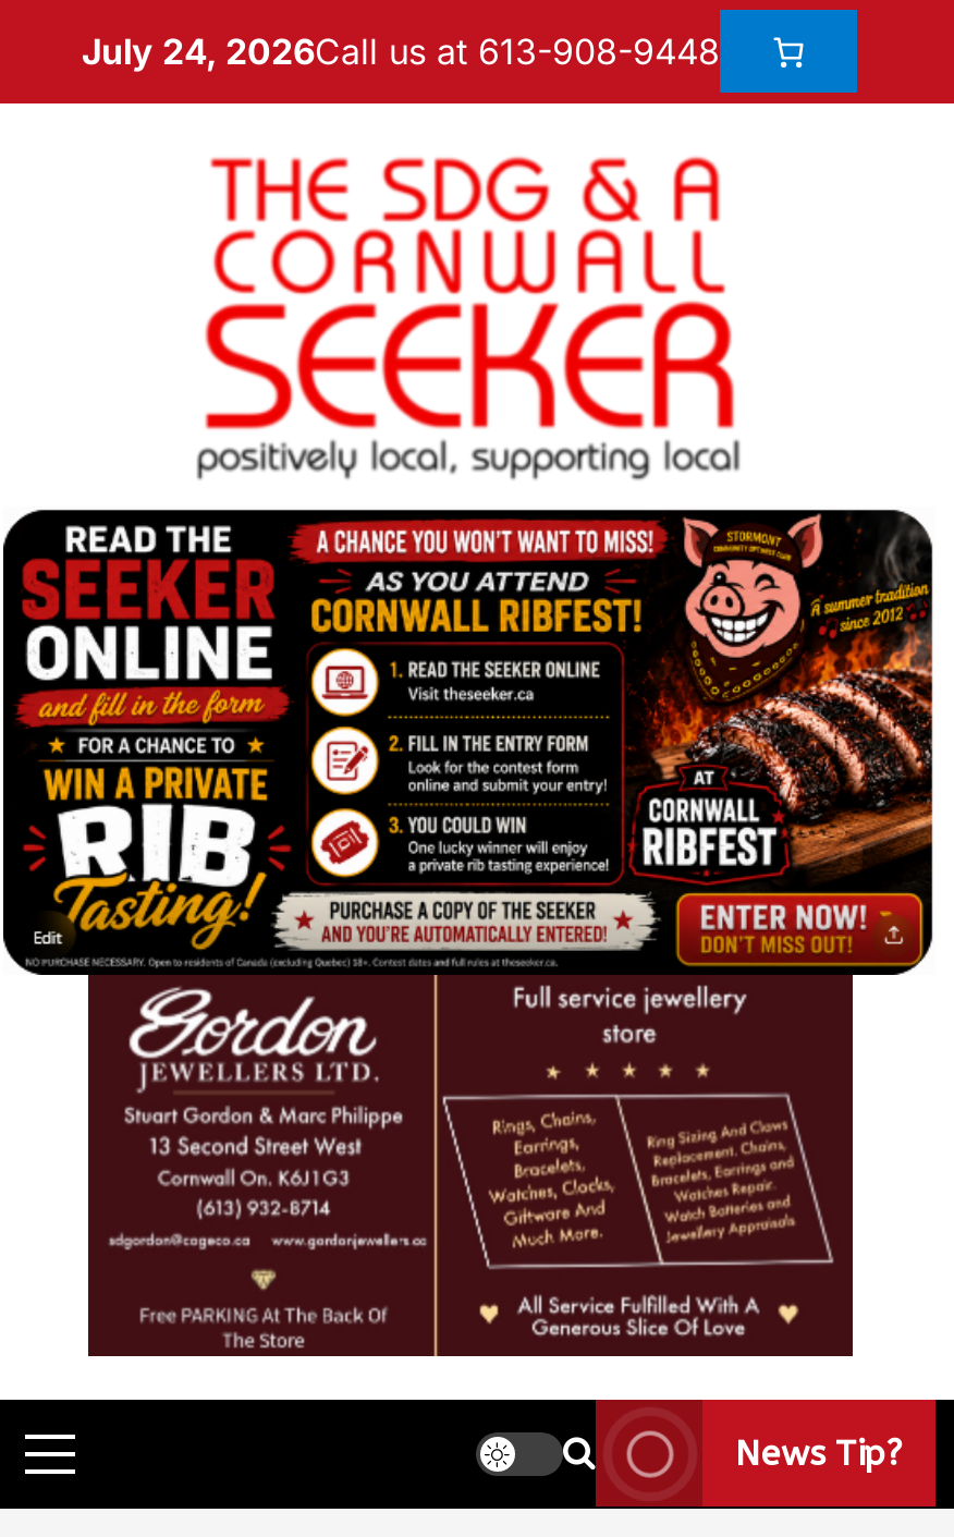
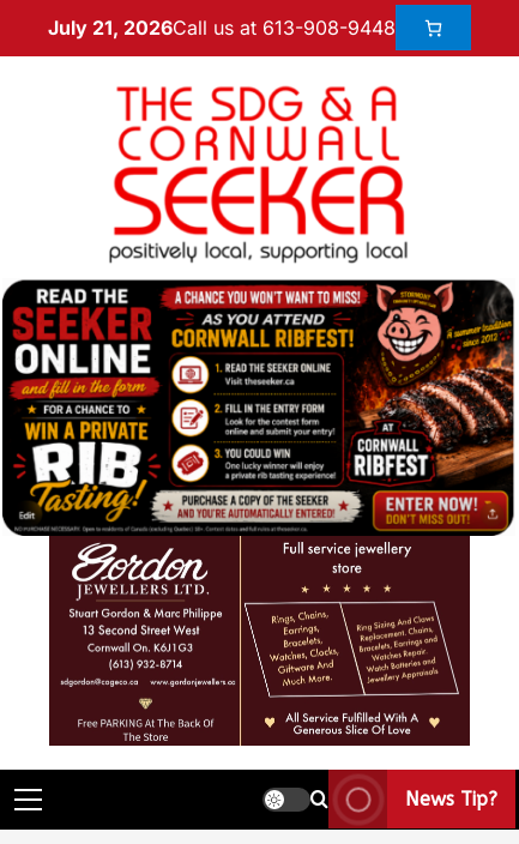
- July 24, 2026Call us at 613-908-9448
+ July 21, 2026Call us at 613-908-9448
